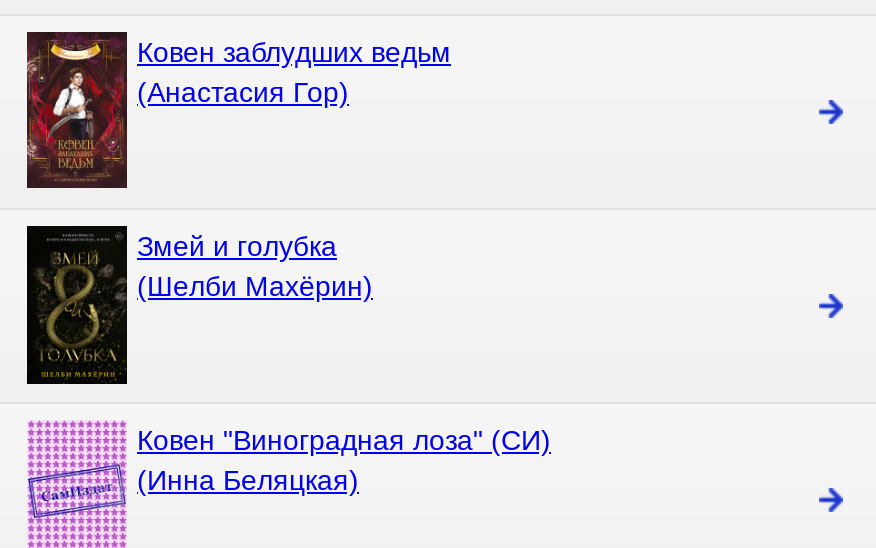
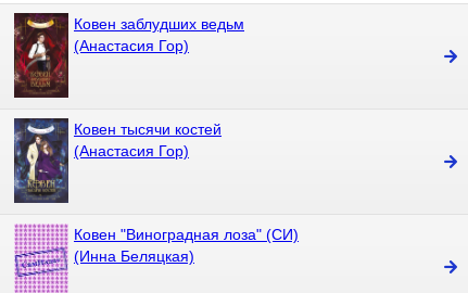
- [image]
- Змей и голубка
- (Шелби Махёрин)
+ [image]
+ Ковен тысячи костей
+ (Анастасия Гор)
